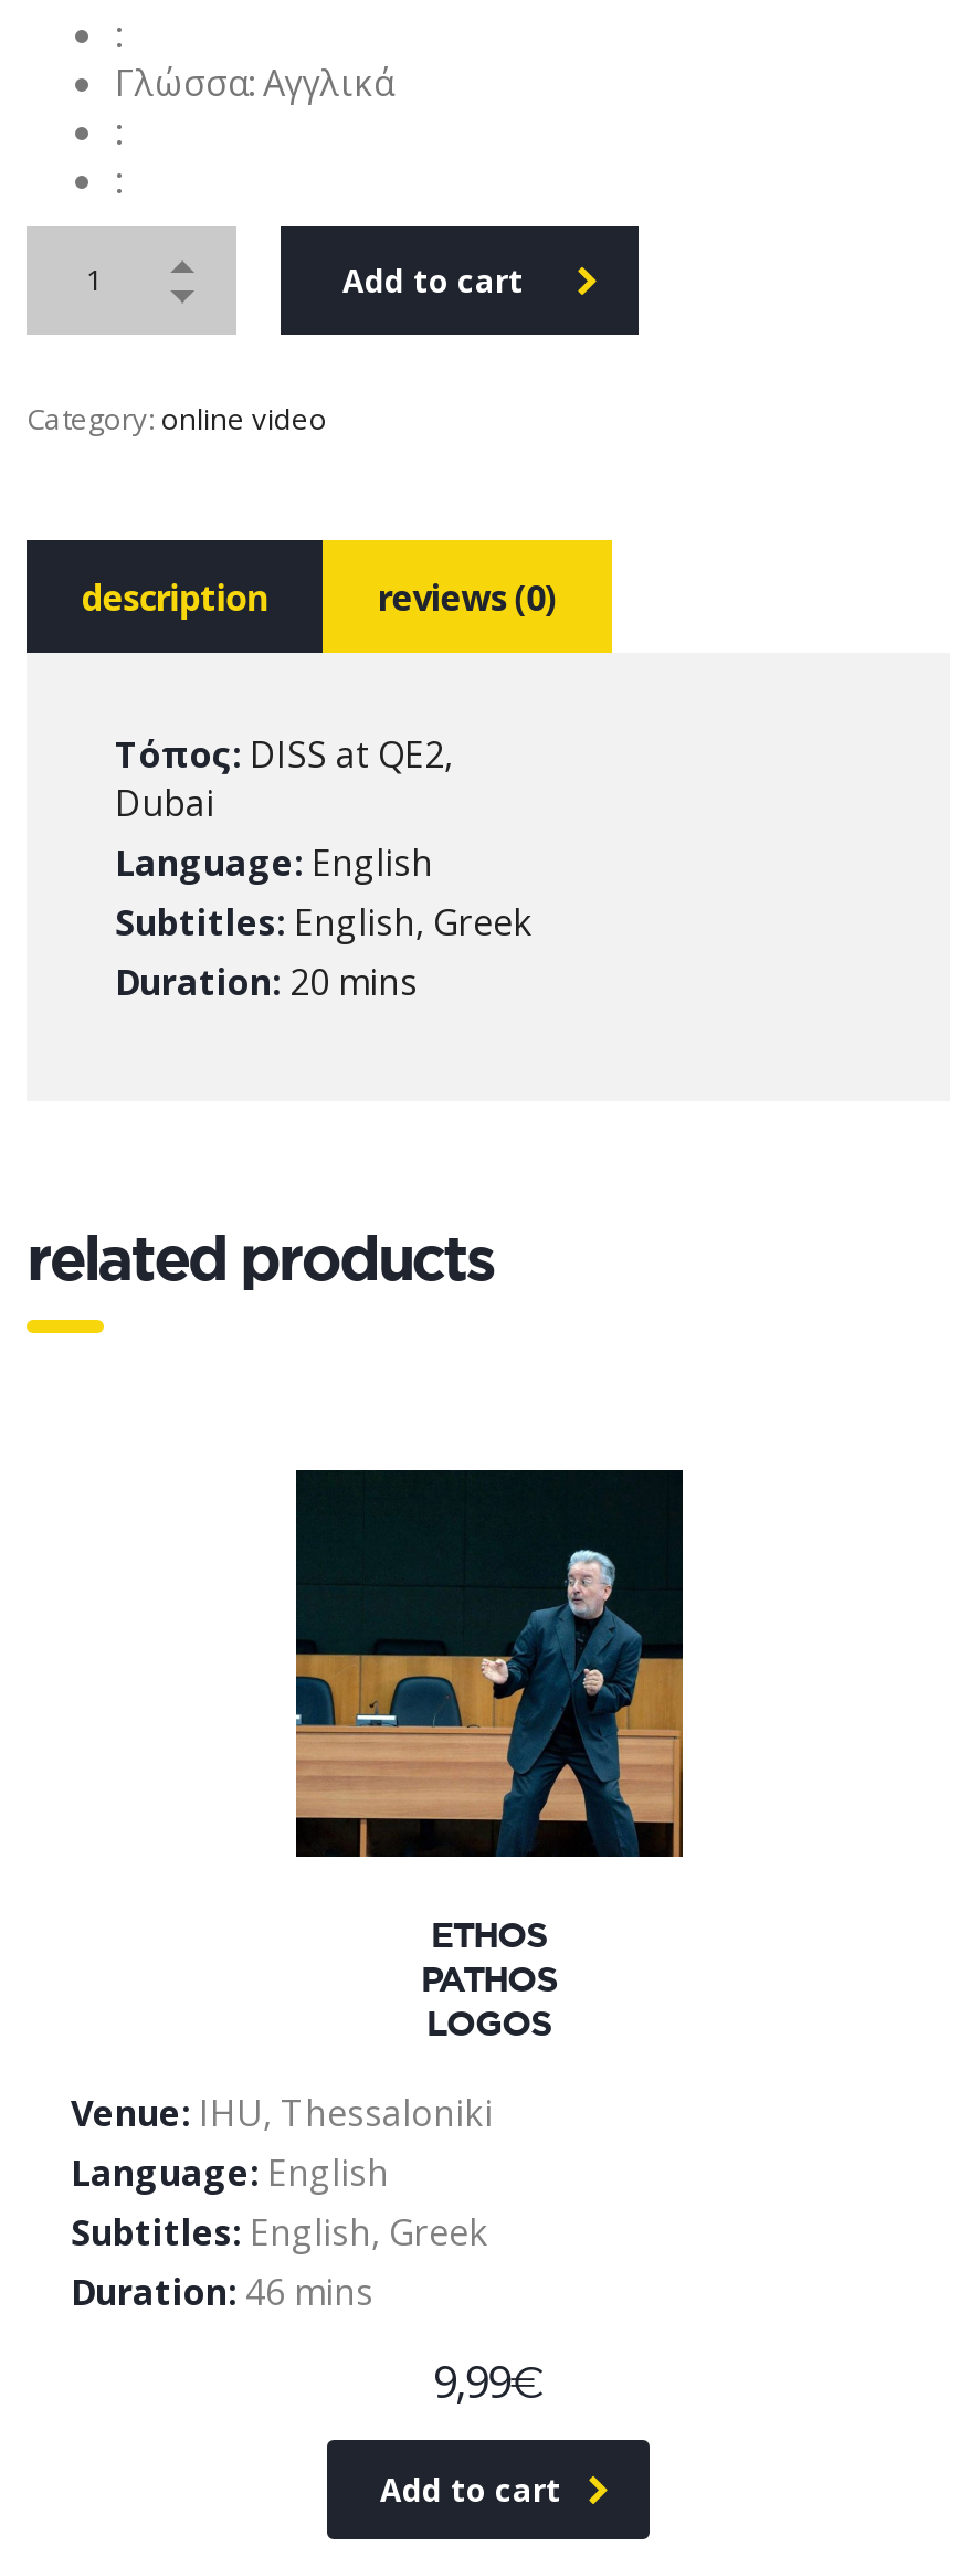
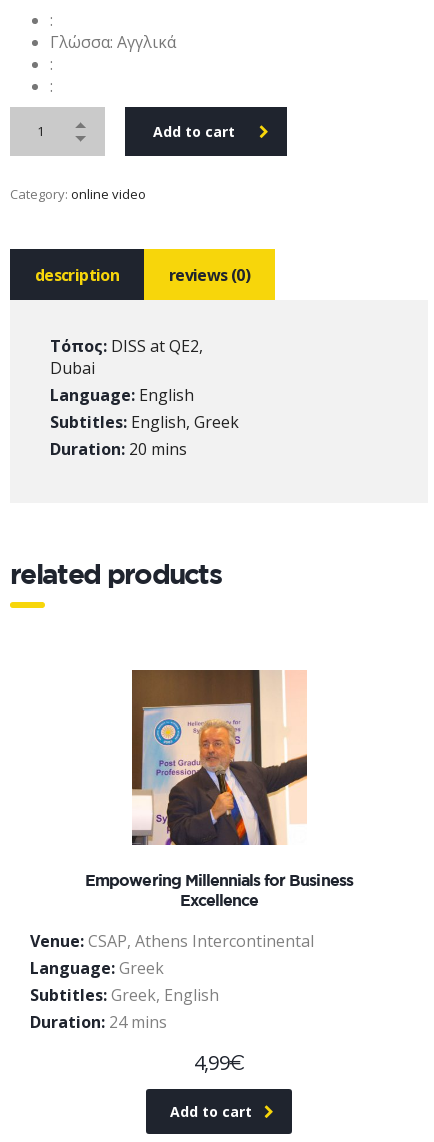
- [image]
- ETHOS
- PATHOS
- LOGOS
+ [image]
+ Empowering Millennials for Business
+ Excellence

- Venue: IHU, Thessaloniki
- Language: English
- Subtitles: English, Greek
- Duration: 46 mins
+ Venue: CSAP, Athens Intercontinental
+ Language: Greek
+ Subtitles: Greek, English
+ Duration: 24 mins

- 9,99€
+ 4,99€
